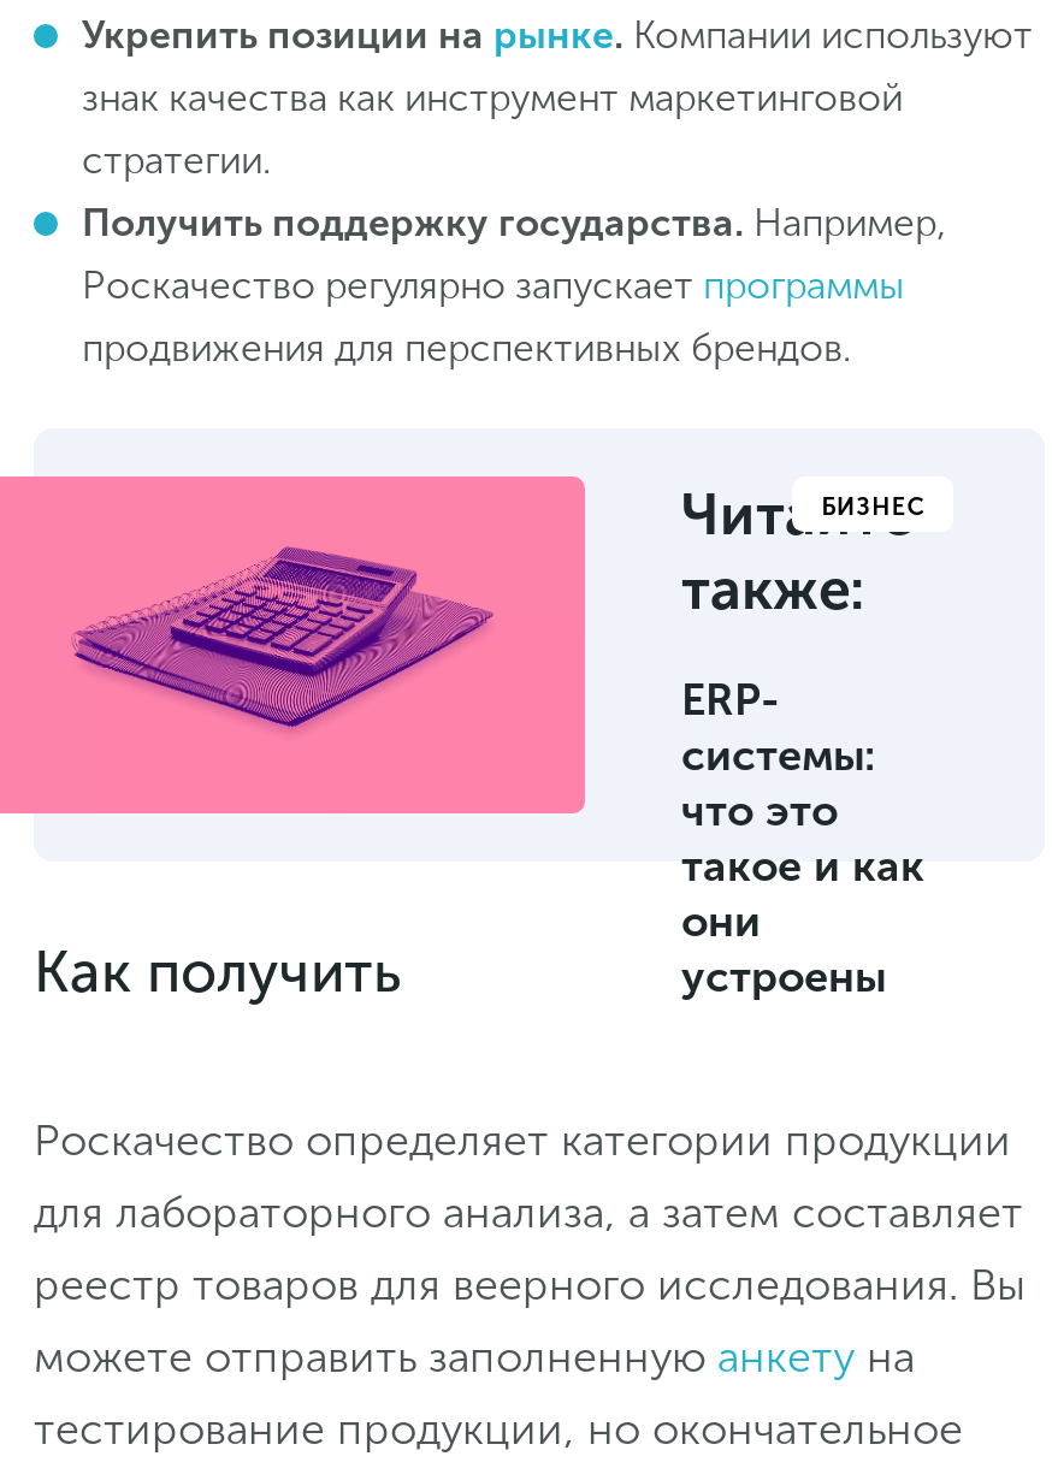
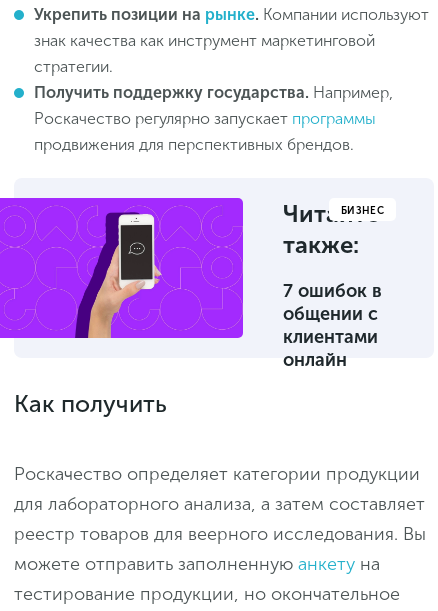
- [image]
- ERP-
- системы:
- что это
- такое и как
- они
- устроены
+ [image]
+ 7 ошибок в
+ общении с
+ клиентами
+ онлайн
